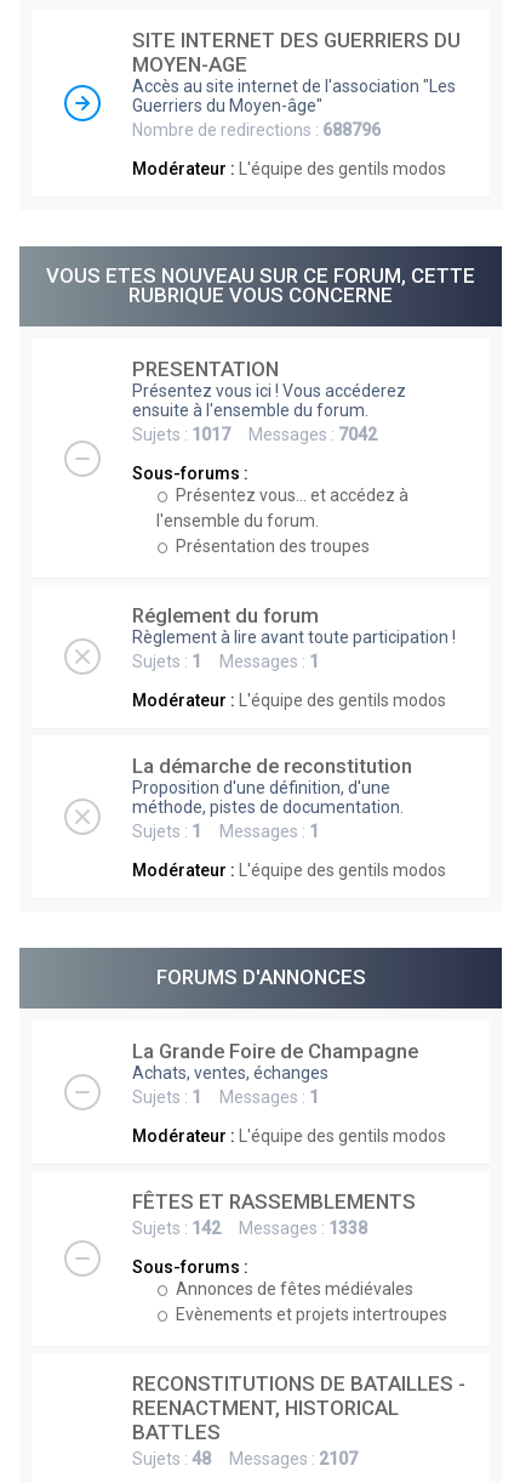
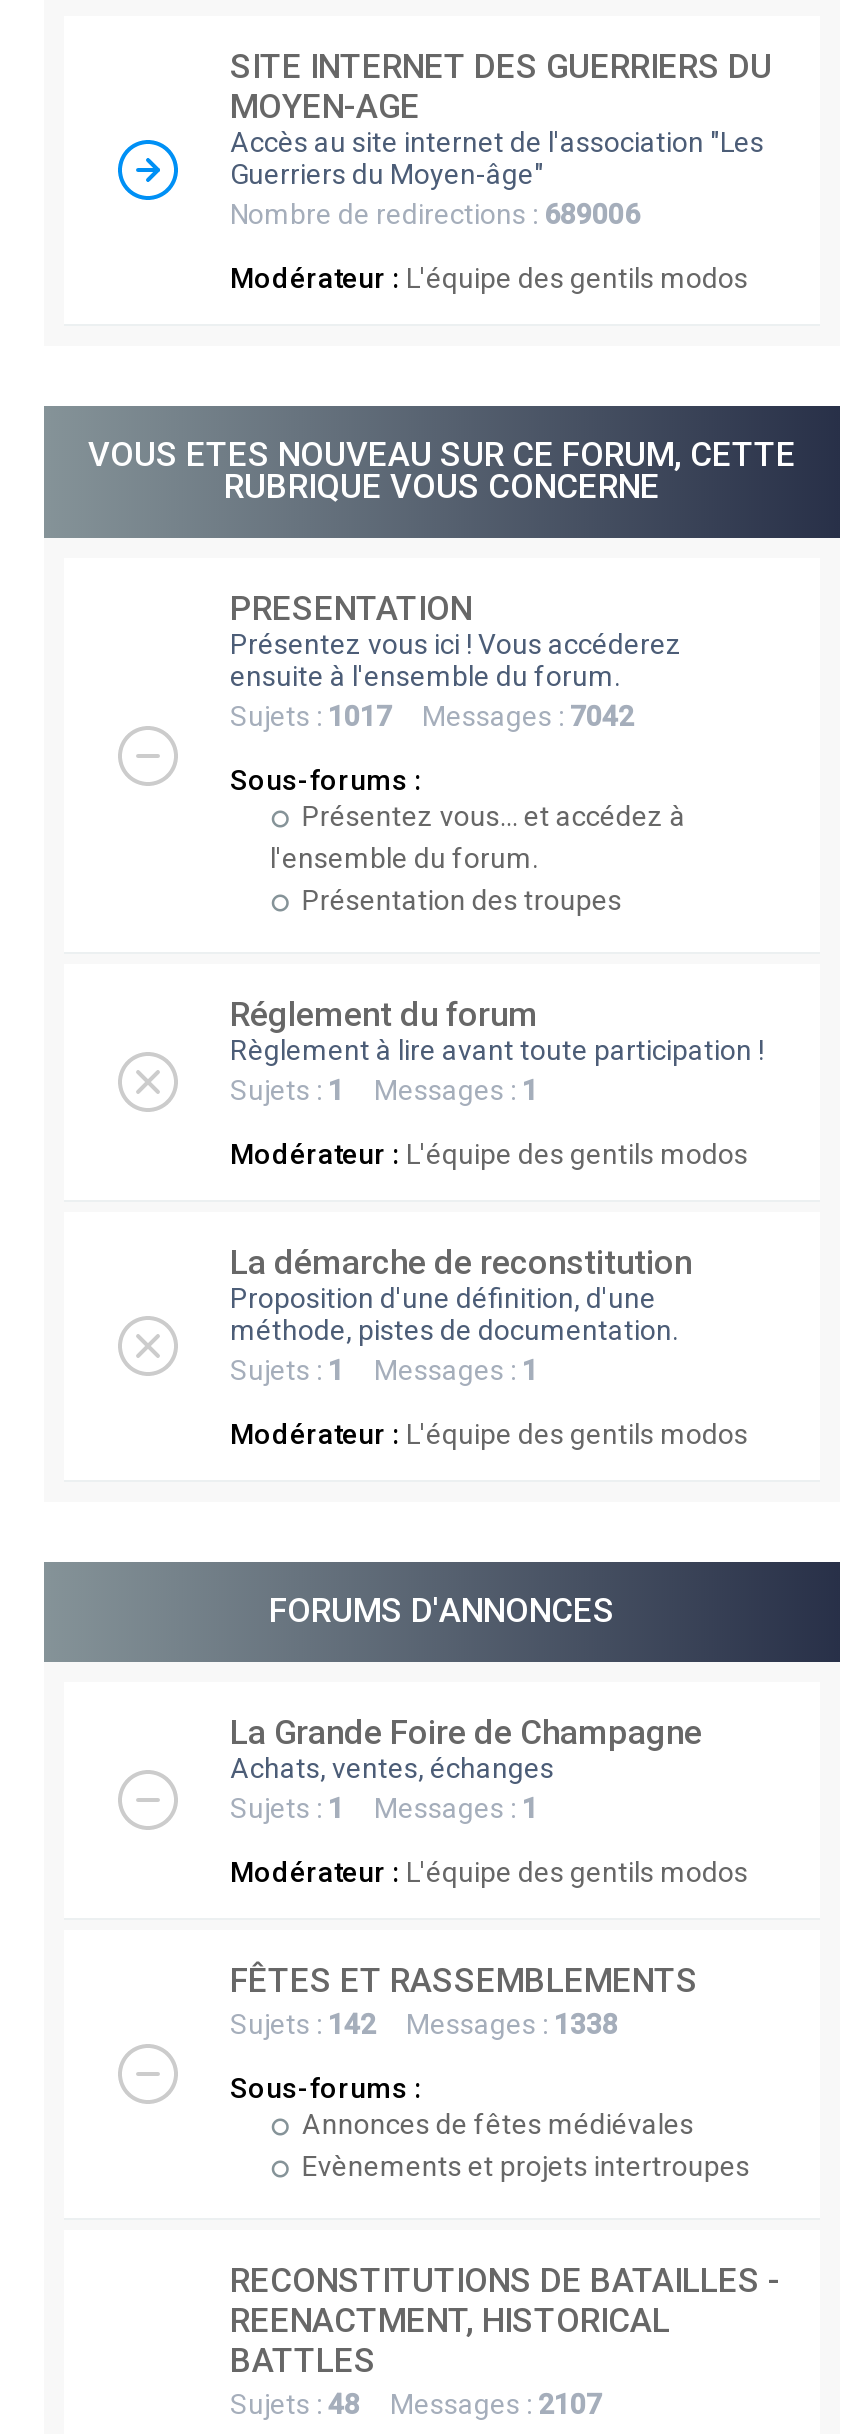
- Nombre de redirections : 688796
+ Nombre de redirections : 689006
